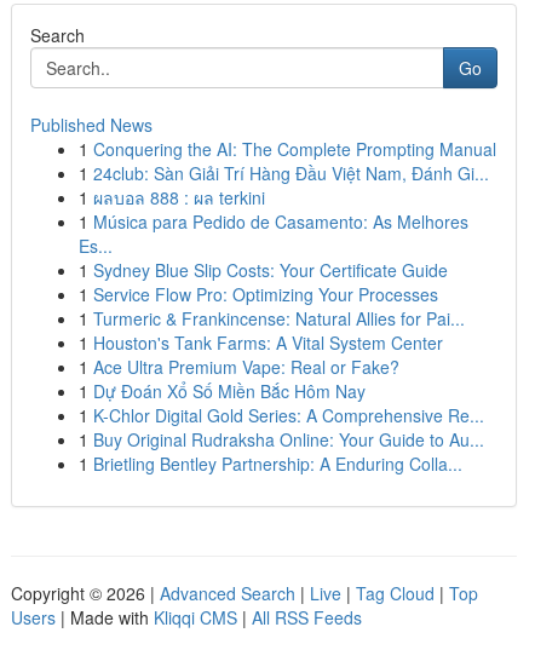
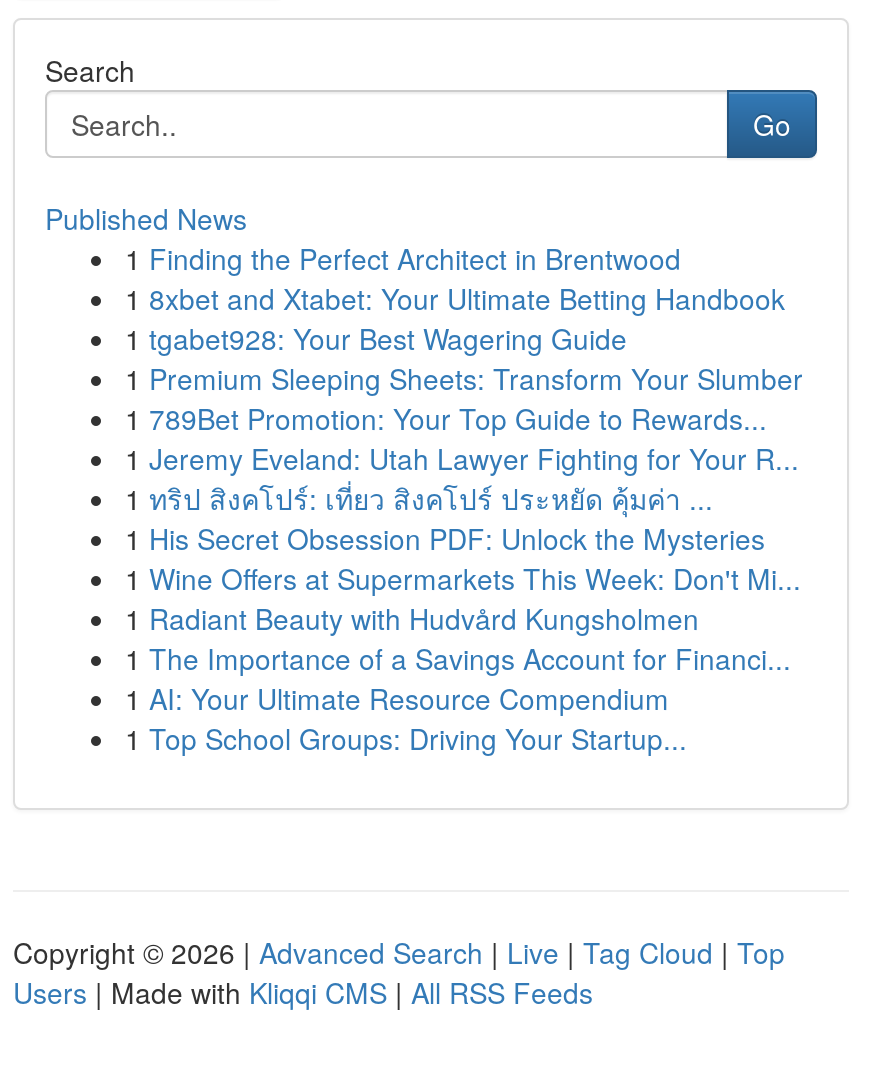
- 1 Conquering the AI: The Complete Prompting Manual
- 1 24club: Sàn Giải Trí Hàng Đầu Việt Nam, Đánh Gi...
- 1 ผลบอล 888 : ผล terkini
- 1 Música para Pedido de Casamento: As Melhores
- Es...
- 1 Sydney Blue Slip Costs: Your Certificate Guide
- 1 Service Flow Pro: Optimizing Your Processes
- 1 Turmeric & Frankincense: Natural Allies for Pai...
- 1 Houston's Tank Farms: A Vital System Center
- 1 Ace Ultra Premium Vape: Real or Fake?
- 1 Dự Đoán Xổ Số Miền Bắc Hôm Nay
- 1 K-Chlor Digital Gold Series: A Comprehensive Re...
- 1 Buy Original Rudraksha Online: Your Guide to Au...
- 1 Brietling Bentley Partnership: A Enduring Colla...
+ 1 Finding the Perfect Architect in Brentwood
+ 1 8xbet and Xtabet: Your Ultimate Betting Handbook
+ 1 tgabet928: Your Best Wagering Guide
+ 1 Premium Sleeping Sheets: Transform Your Slumber
+ 1 789Bet Promotion: Your Top Guide to Rewards...
+ 1 Jeremy Eveland: Utah Lawyer Fighting for Your R...
+ 1 ทริป สิงคโปร์: เที่ยว สิงคโปร์ ประหยัด คุ้มค่า ...
+ 1 His Secret Obsession PDF: Unlock the Mysteries
+ 1 Wine Offers at Supermarkets This Week: Don't Mi...
+ 1 Radiant Beauty with Hudvård Kungsholmen
+ 1 The Importance of a Savings Account for Financi...
+ 1 AI: Your Ultimate Resource Compendium
+ 1 Top School Groups: Driving Your Startup...
